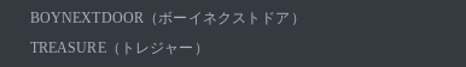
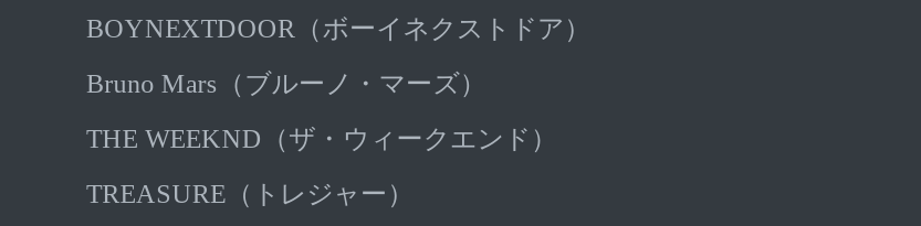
+ Bruno Mars（ブルーノ・マーズ）
+ THE WEEKND（ザ・ウィークエンド）
